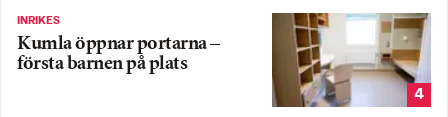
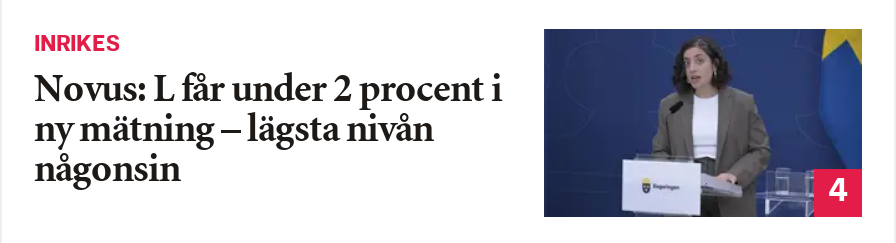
- [image]
+ [image]

- Kumla öppnar portarna –
- första barnen på plats
+ Novus: L får under 2 procent i
+ ny mätning – lägsta nivån
+ någonsin
